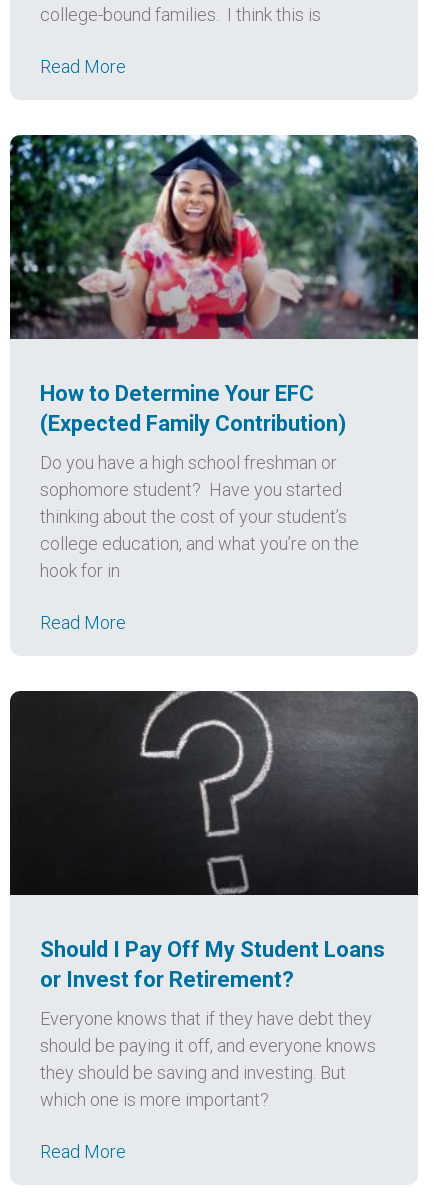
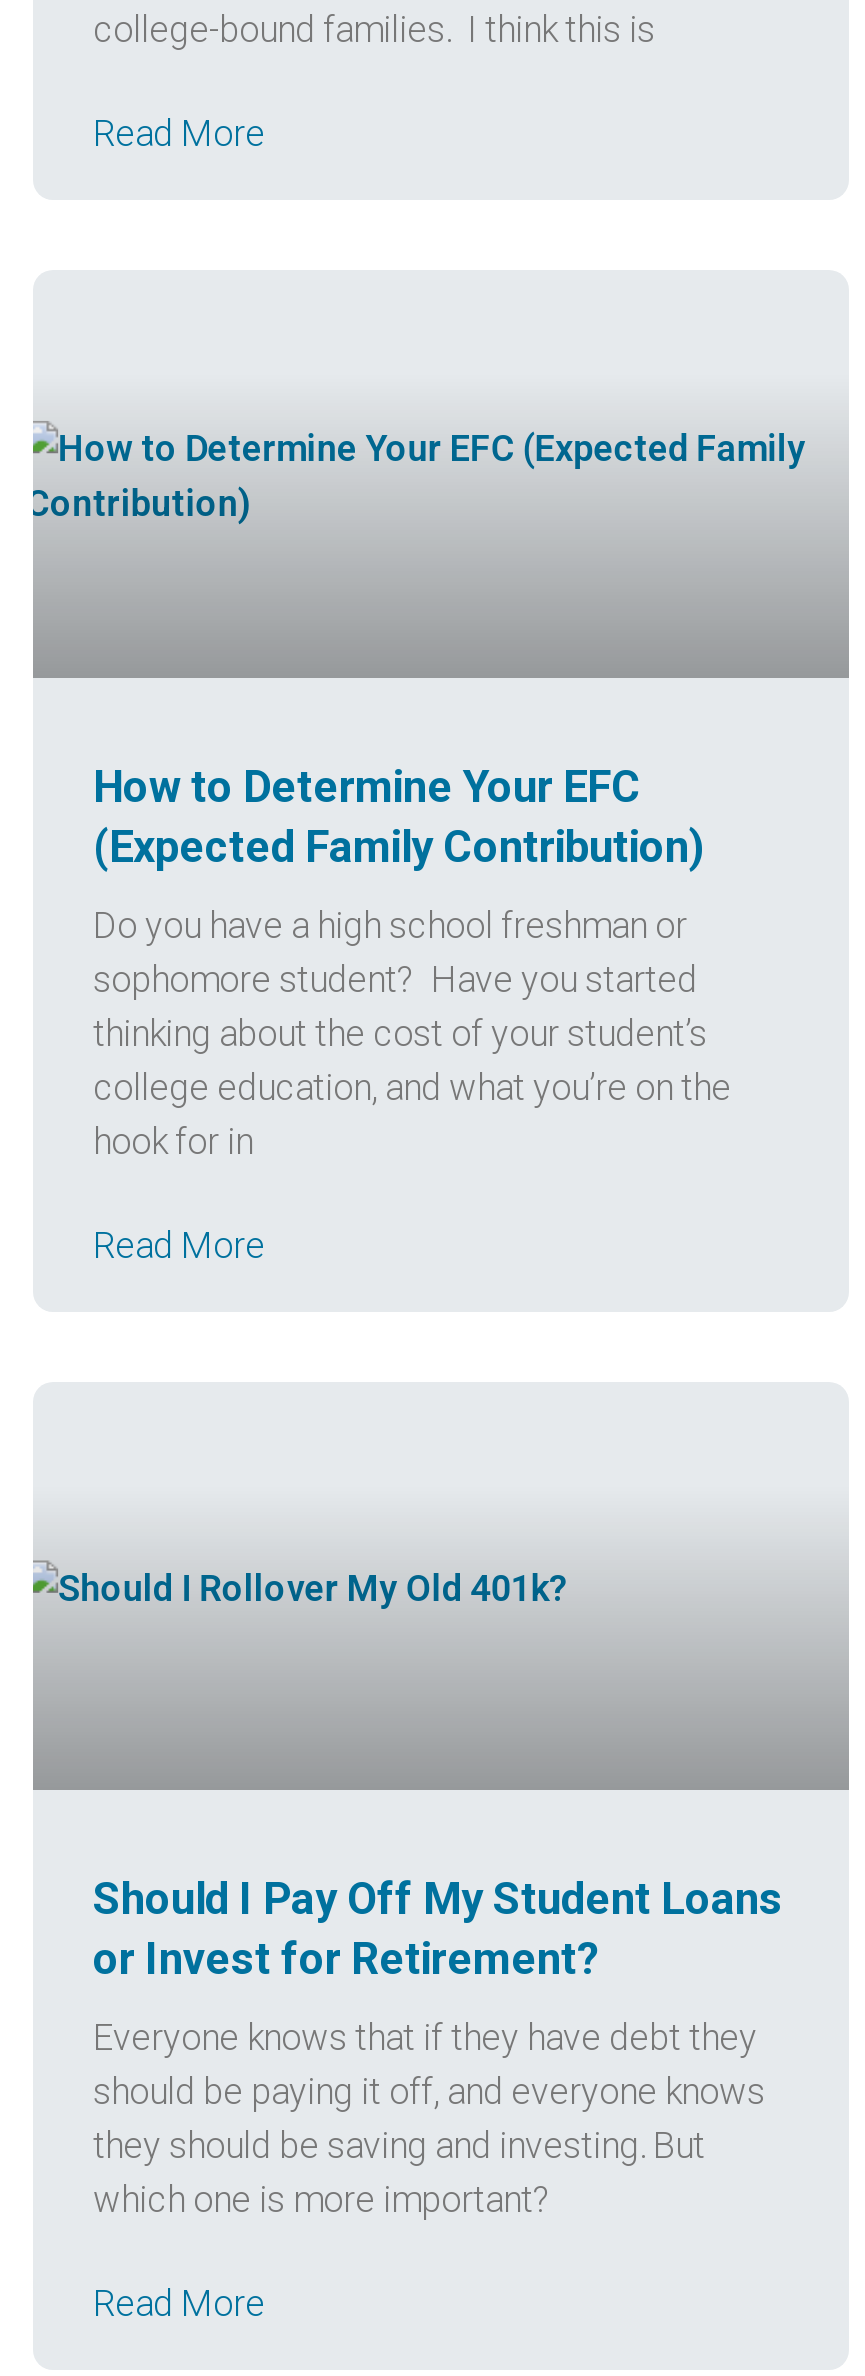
- [image]
+ [image]

- [image]
+ [image]
